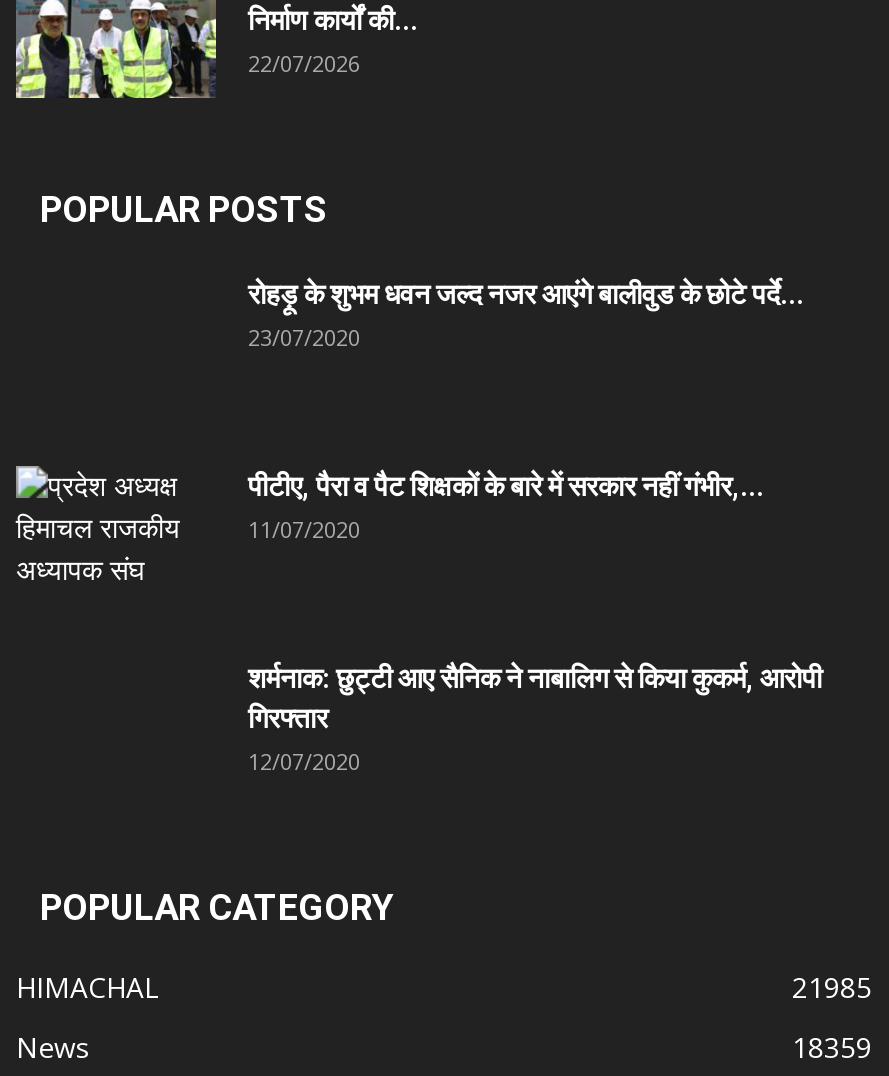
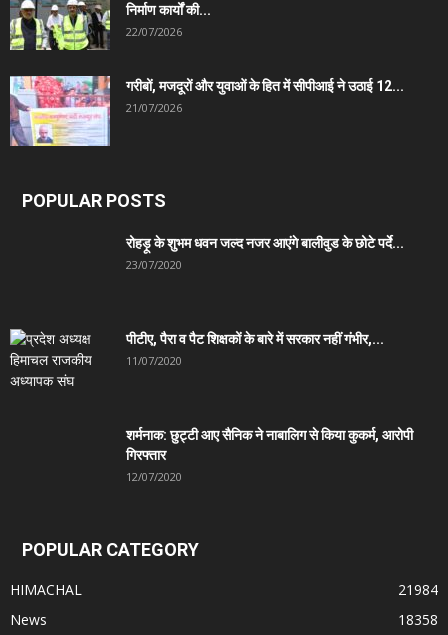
+ [image]
+ गरीबों, मजदूरों और युवाओं के हित में सीपीआई ने उठाई 12...
+ 21/07/2026

- 21985
+ 21984

- 18359
+ 18358
